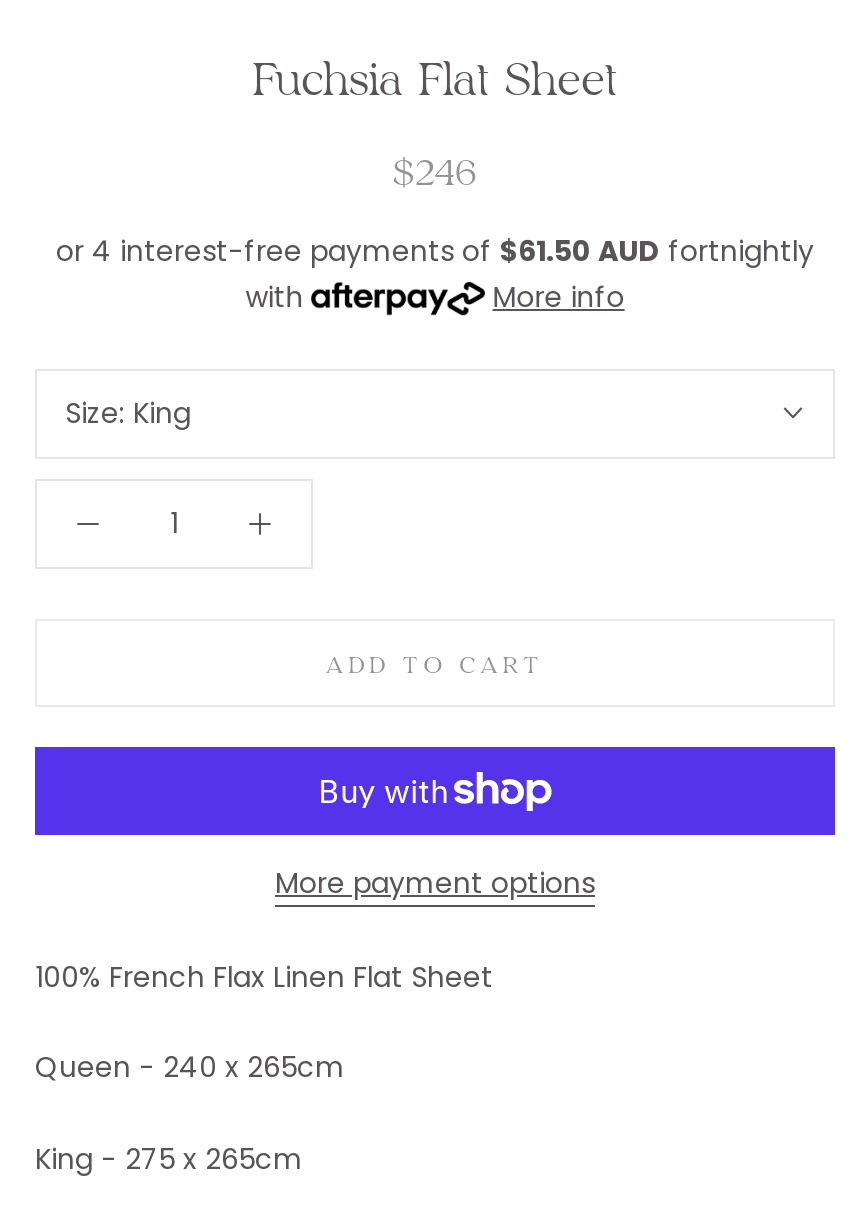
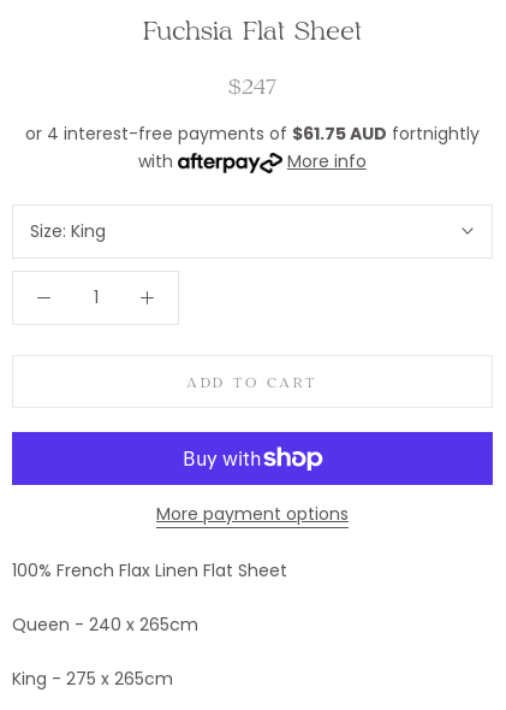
- $246
+ $247

- or 4 interest-free payments of $61.50 AUD fortnightly
+ or 4 interest-free payments of $61.75 AUD fortnightly
